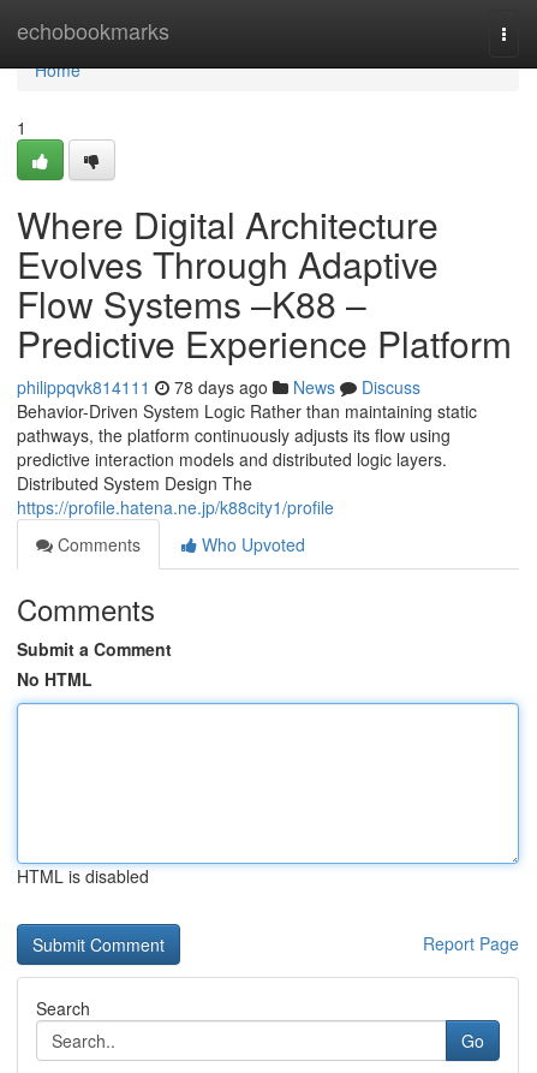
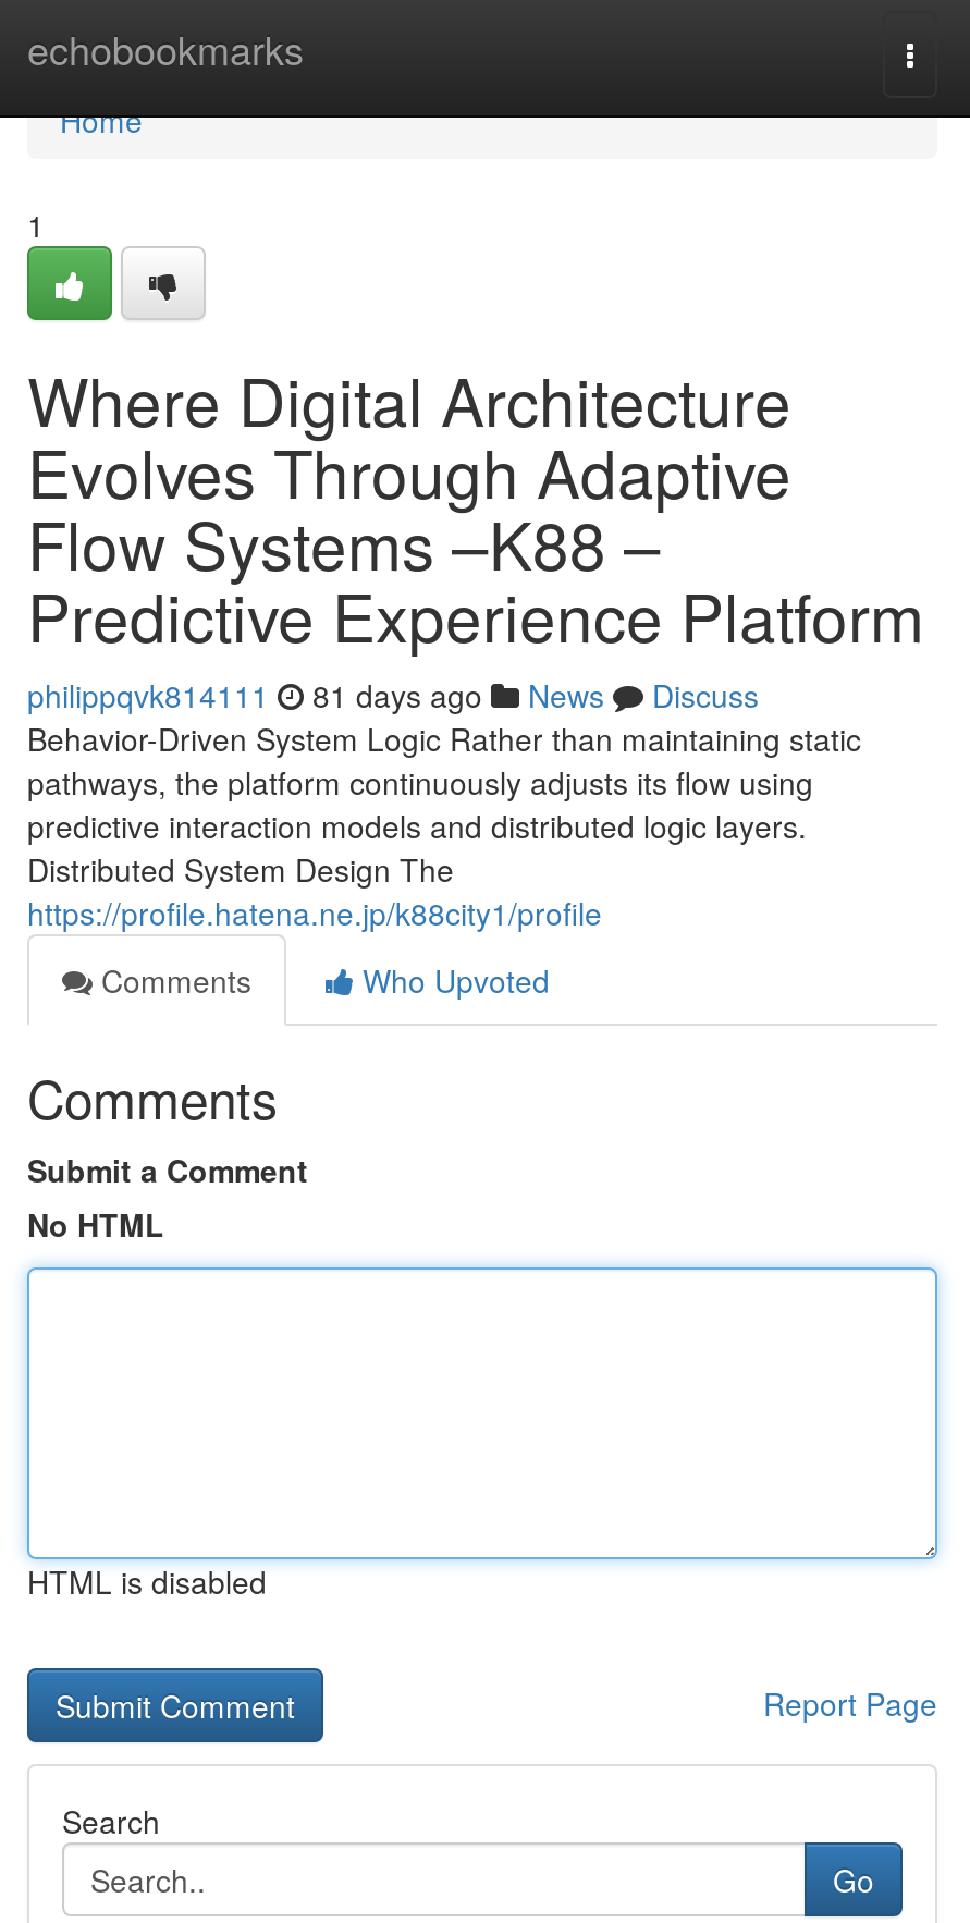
- philippqvk814111 78 days ago News Discuss
+ philippqvk814111 81 days ago News Discuss
